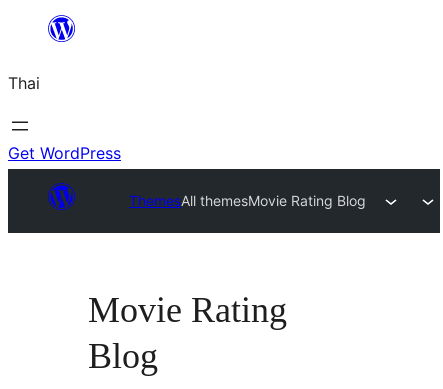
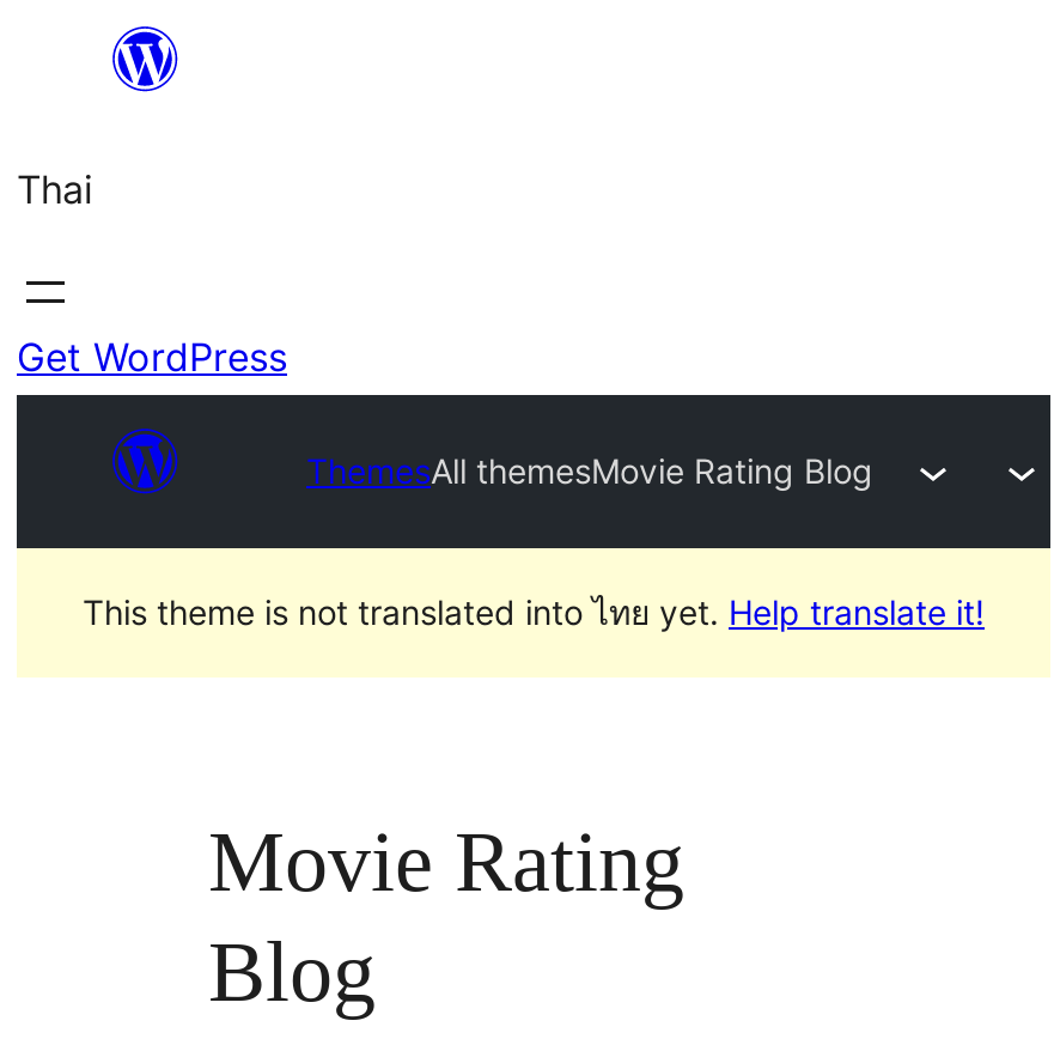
+ This theme is not translated into ไทย yet. Help translate it!
